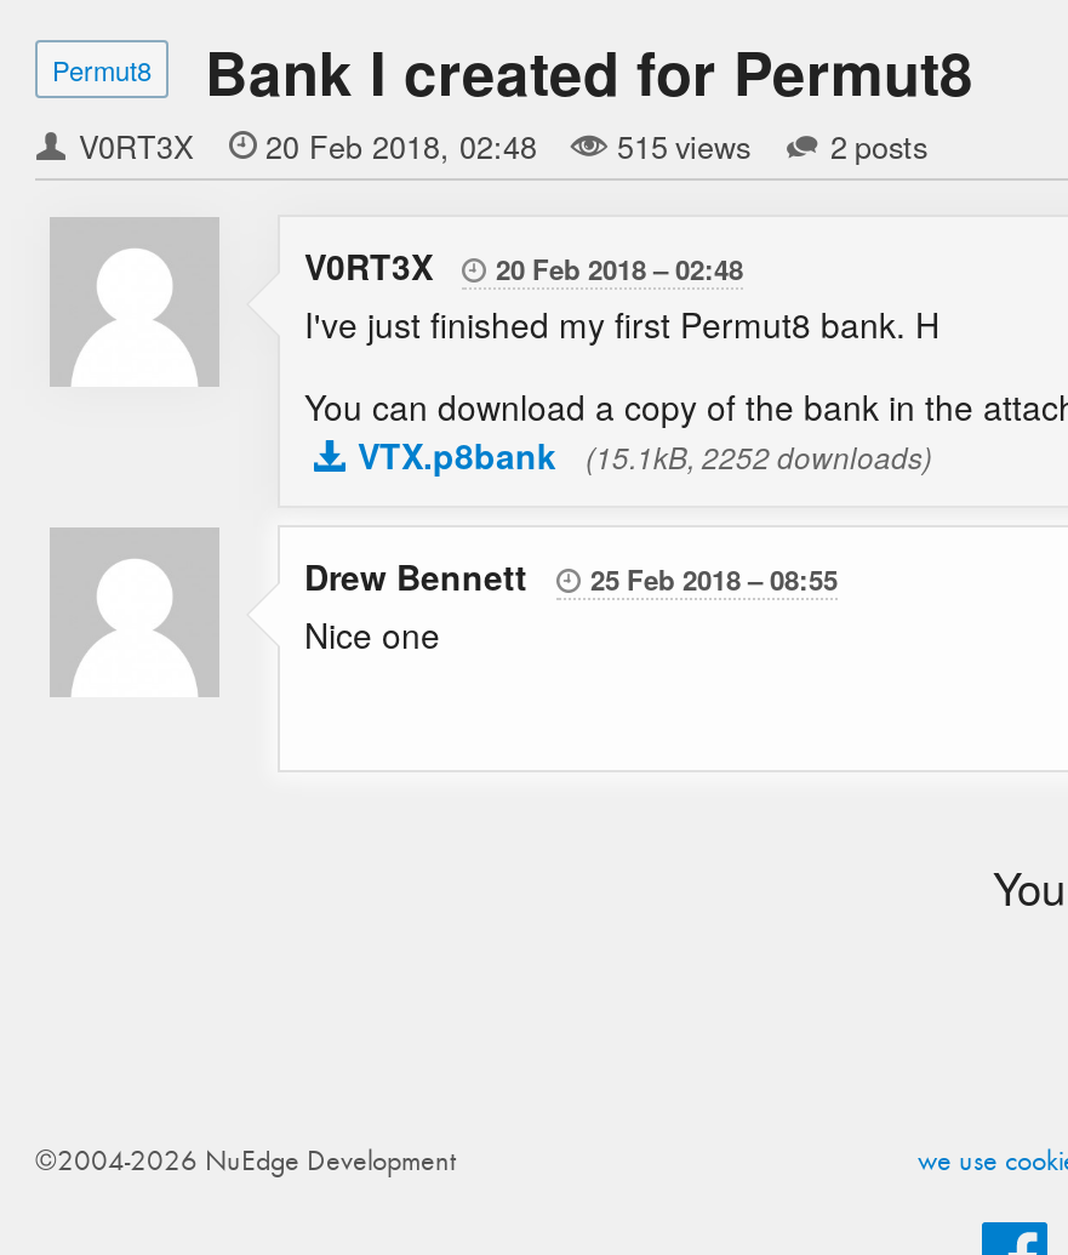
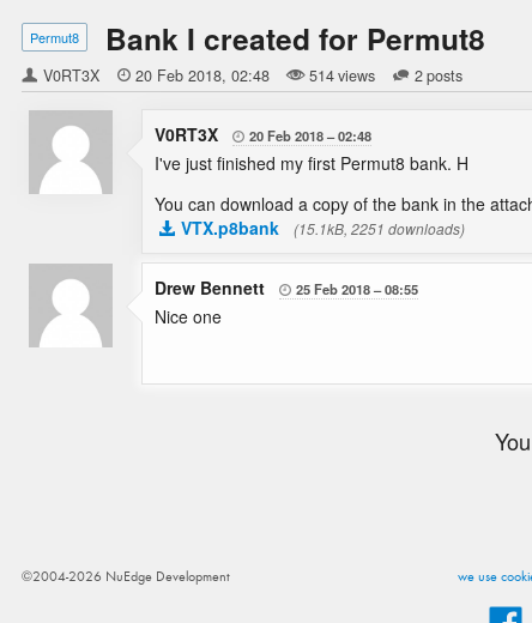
- 515 views
+ 514 views

- VTX.p8bank (15.1kB, 2252 downloads)
+ VTX.p8bank (15.1kB, 2251 downloads)
